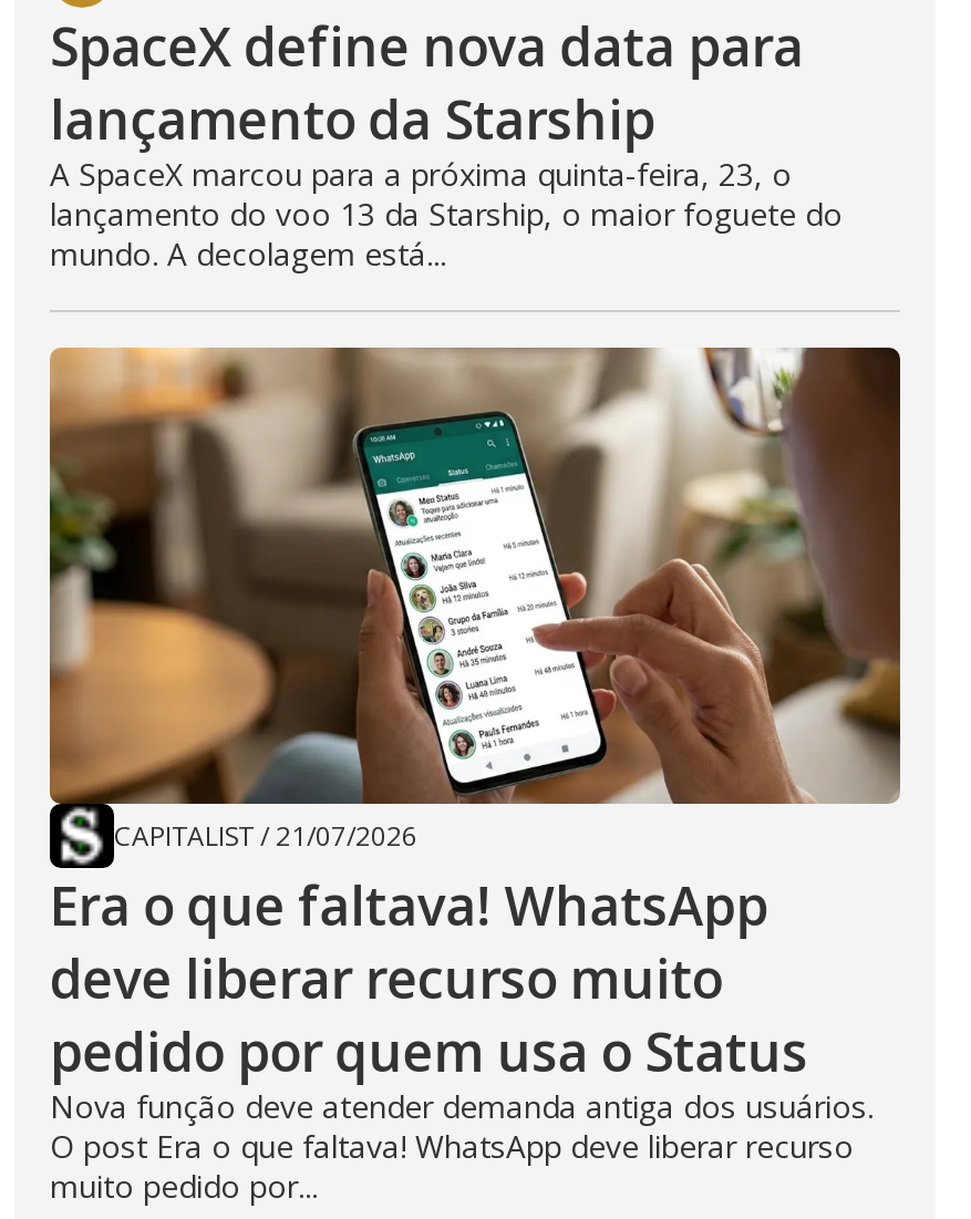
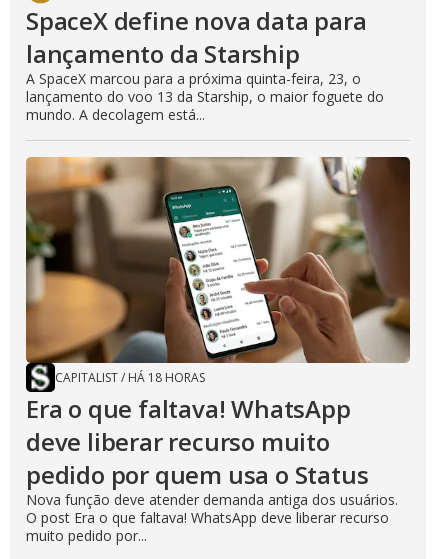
- CAPITALIST / 21/07/2026
+ CAPITALIST / HÁ 18 HORAS
